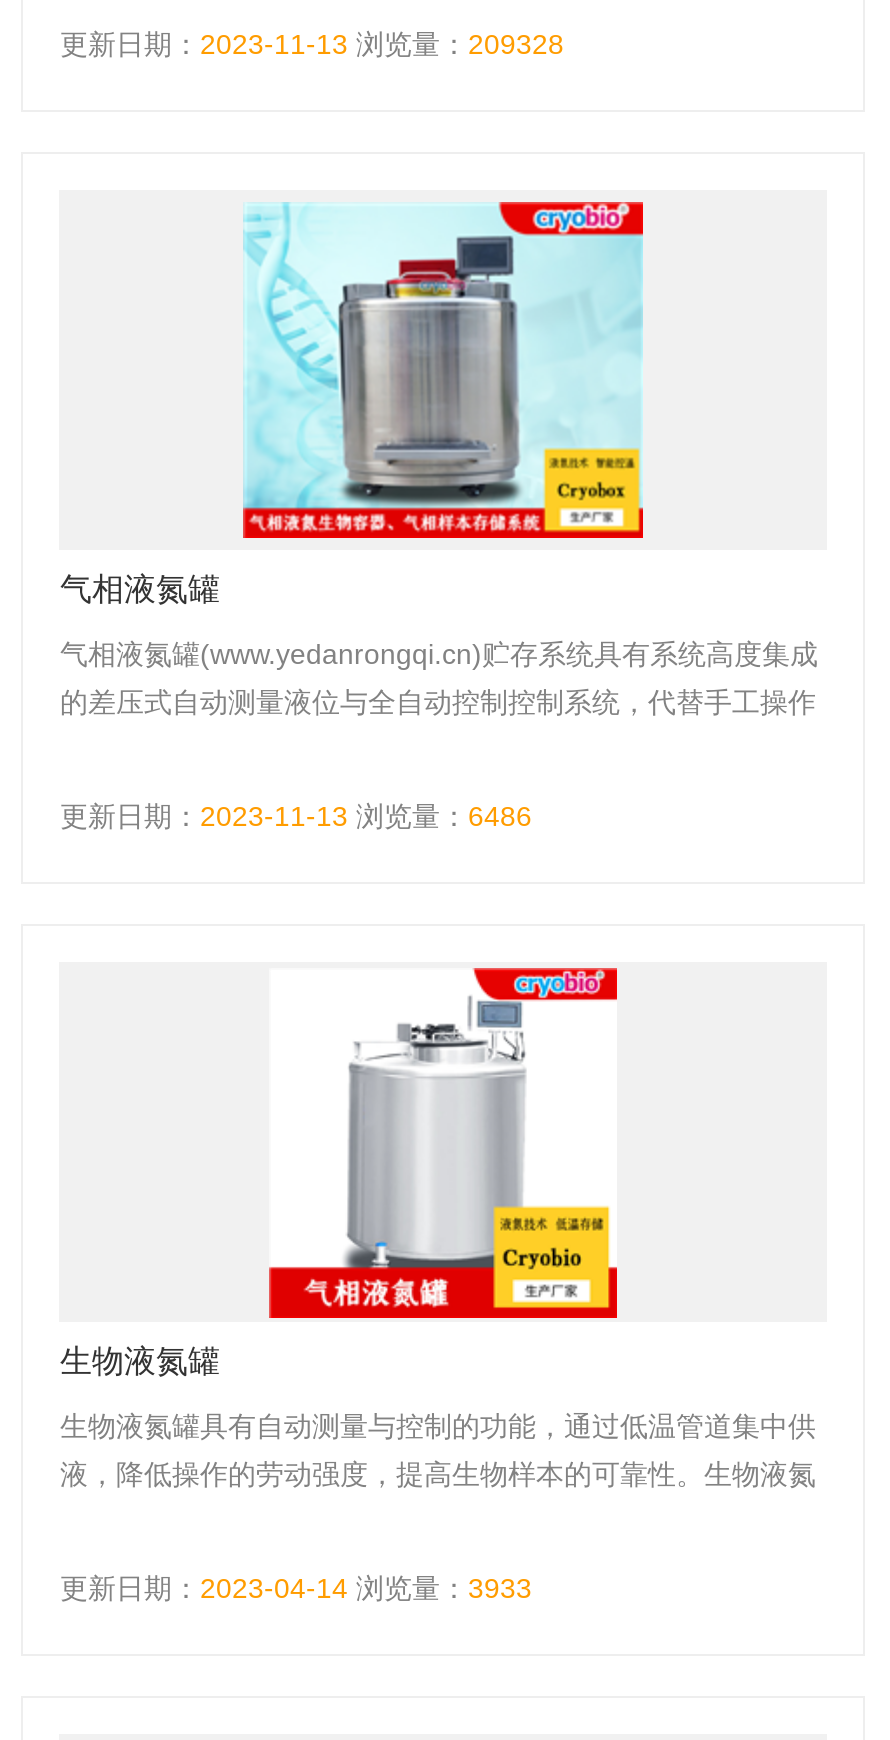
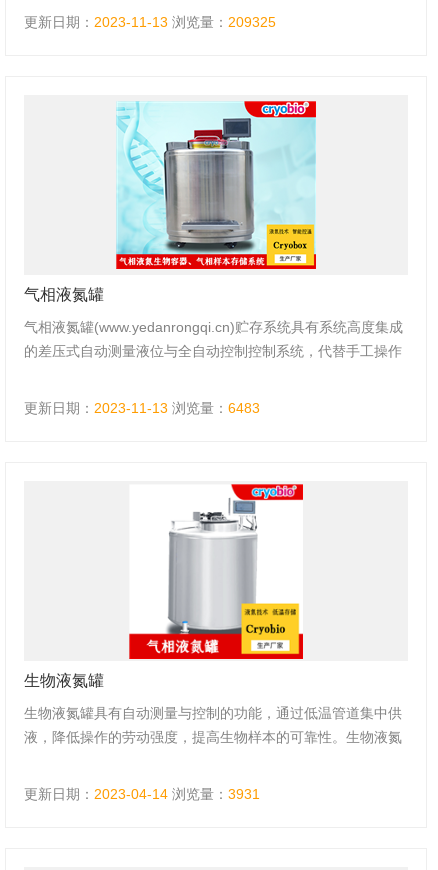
- 更新日期：2023-11-13浏览量：209328
+ 更新日期：2023-11-13浏览量：209325

- 更新日期：2023-11-13浏览量：6486
+ 更新日期：2023-11-13浏览量：6483

- 更新日期：2023-04-14浏览量：3933
+ 更新日期：2023-04-14浏览量：3931
